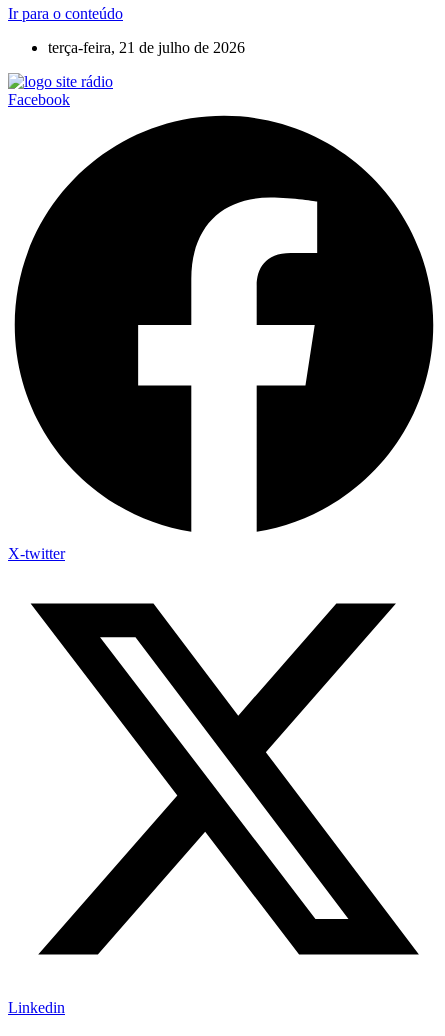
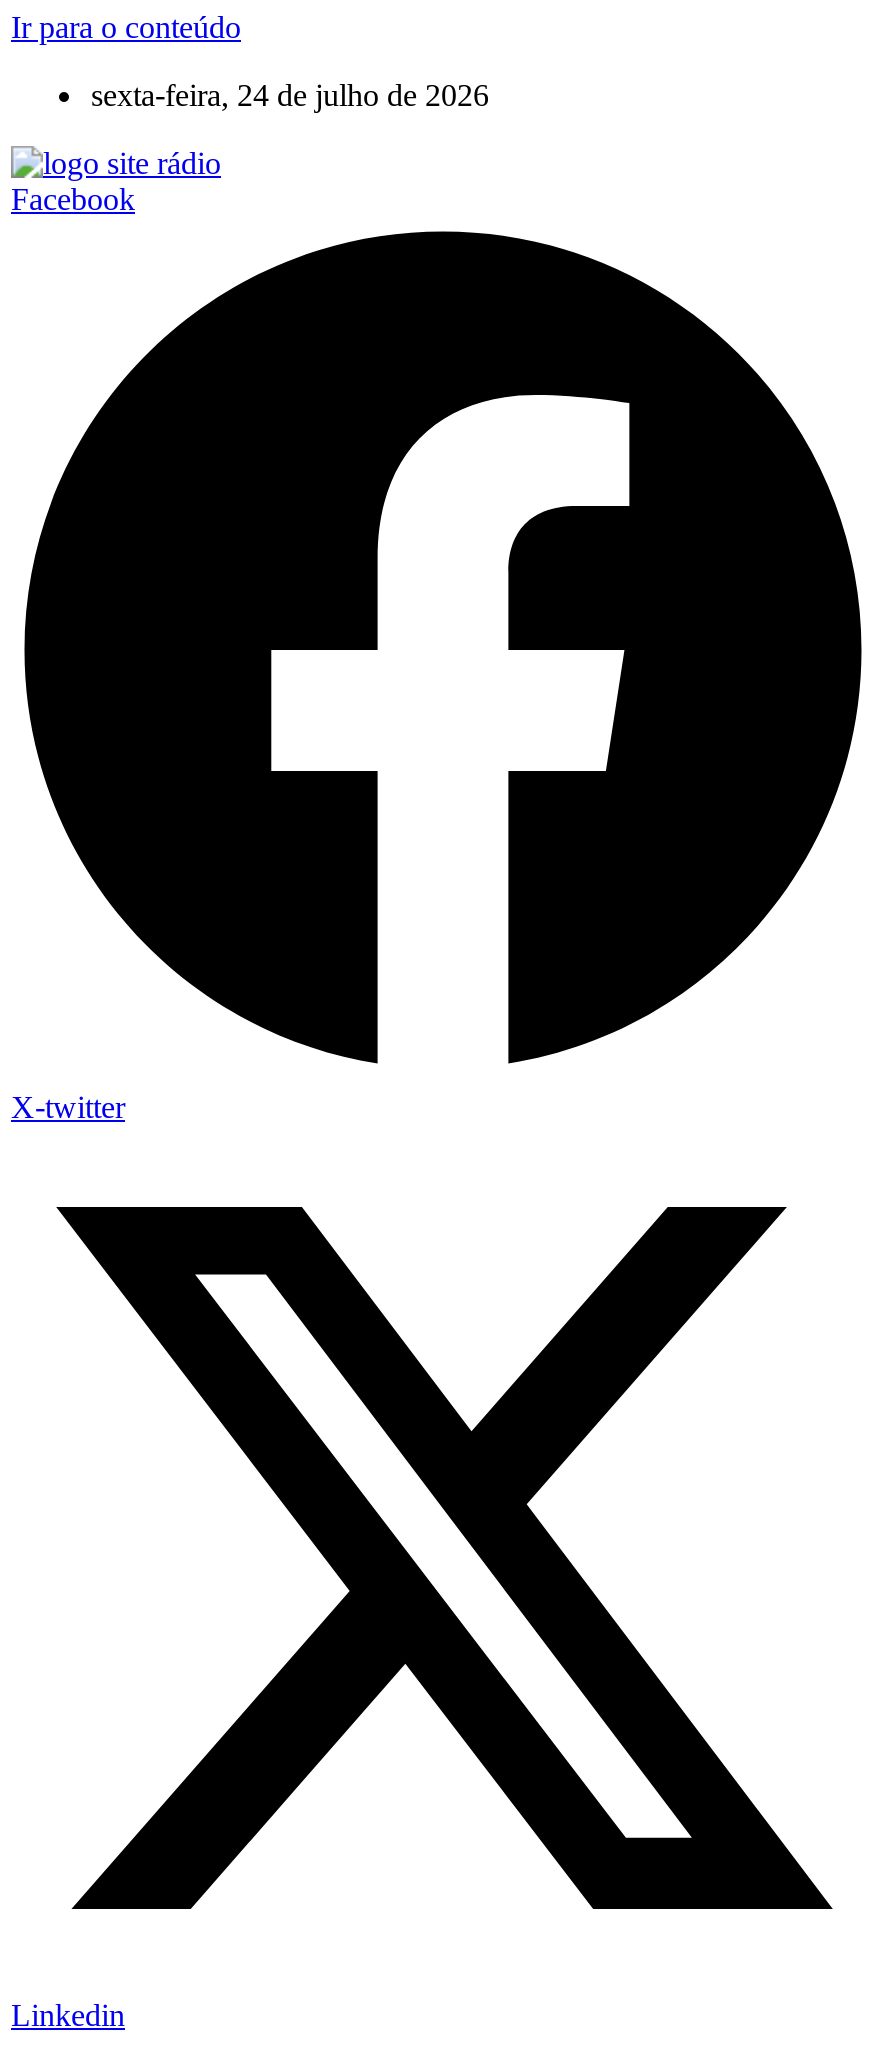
- terça-feira, 21 de julho de 2026
+ sexta-feira, 24 de julho de 2026
